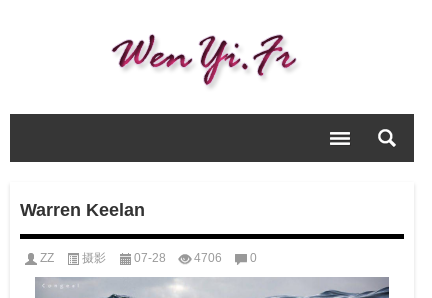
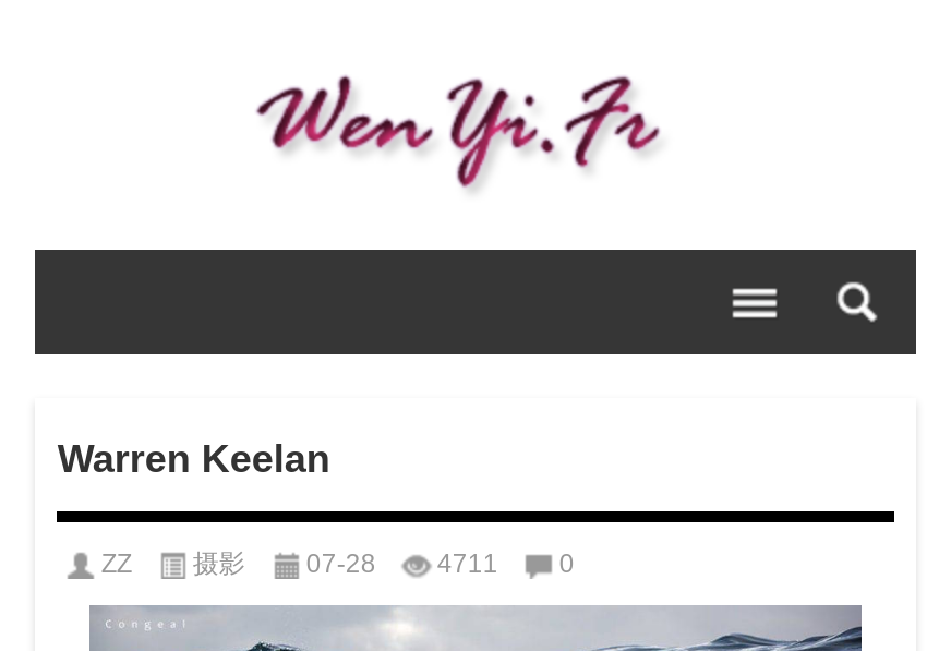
- ZZ 摄影 07-28 4706 0
+ ZZ 摄影 07-28 4711 0
